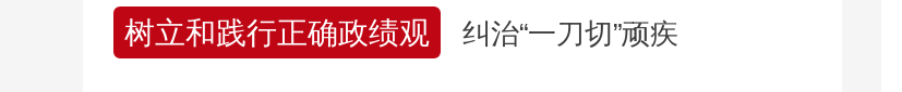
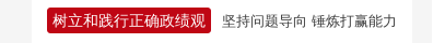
- 纠治“一刀切”顽疾
+ 坚持问题导向 锤炼打赢能力
